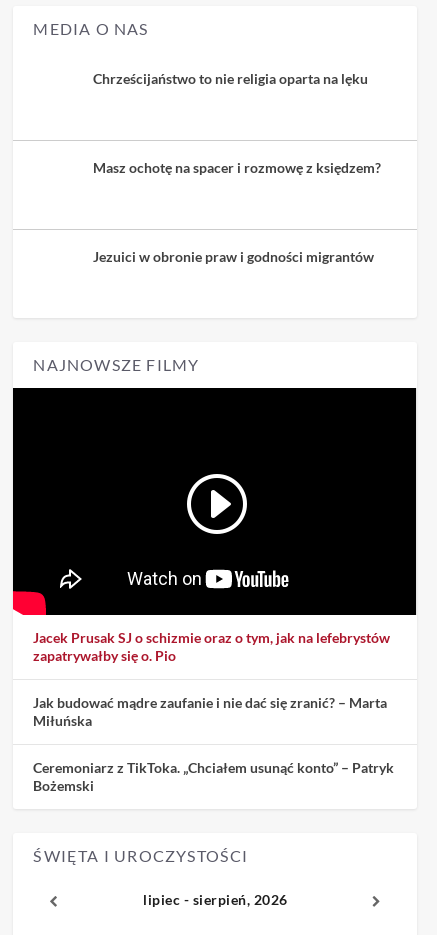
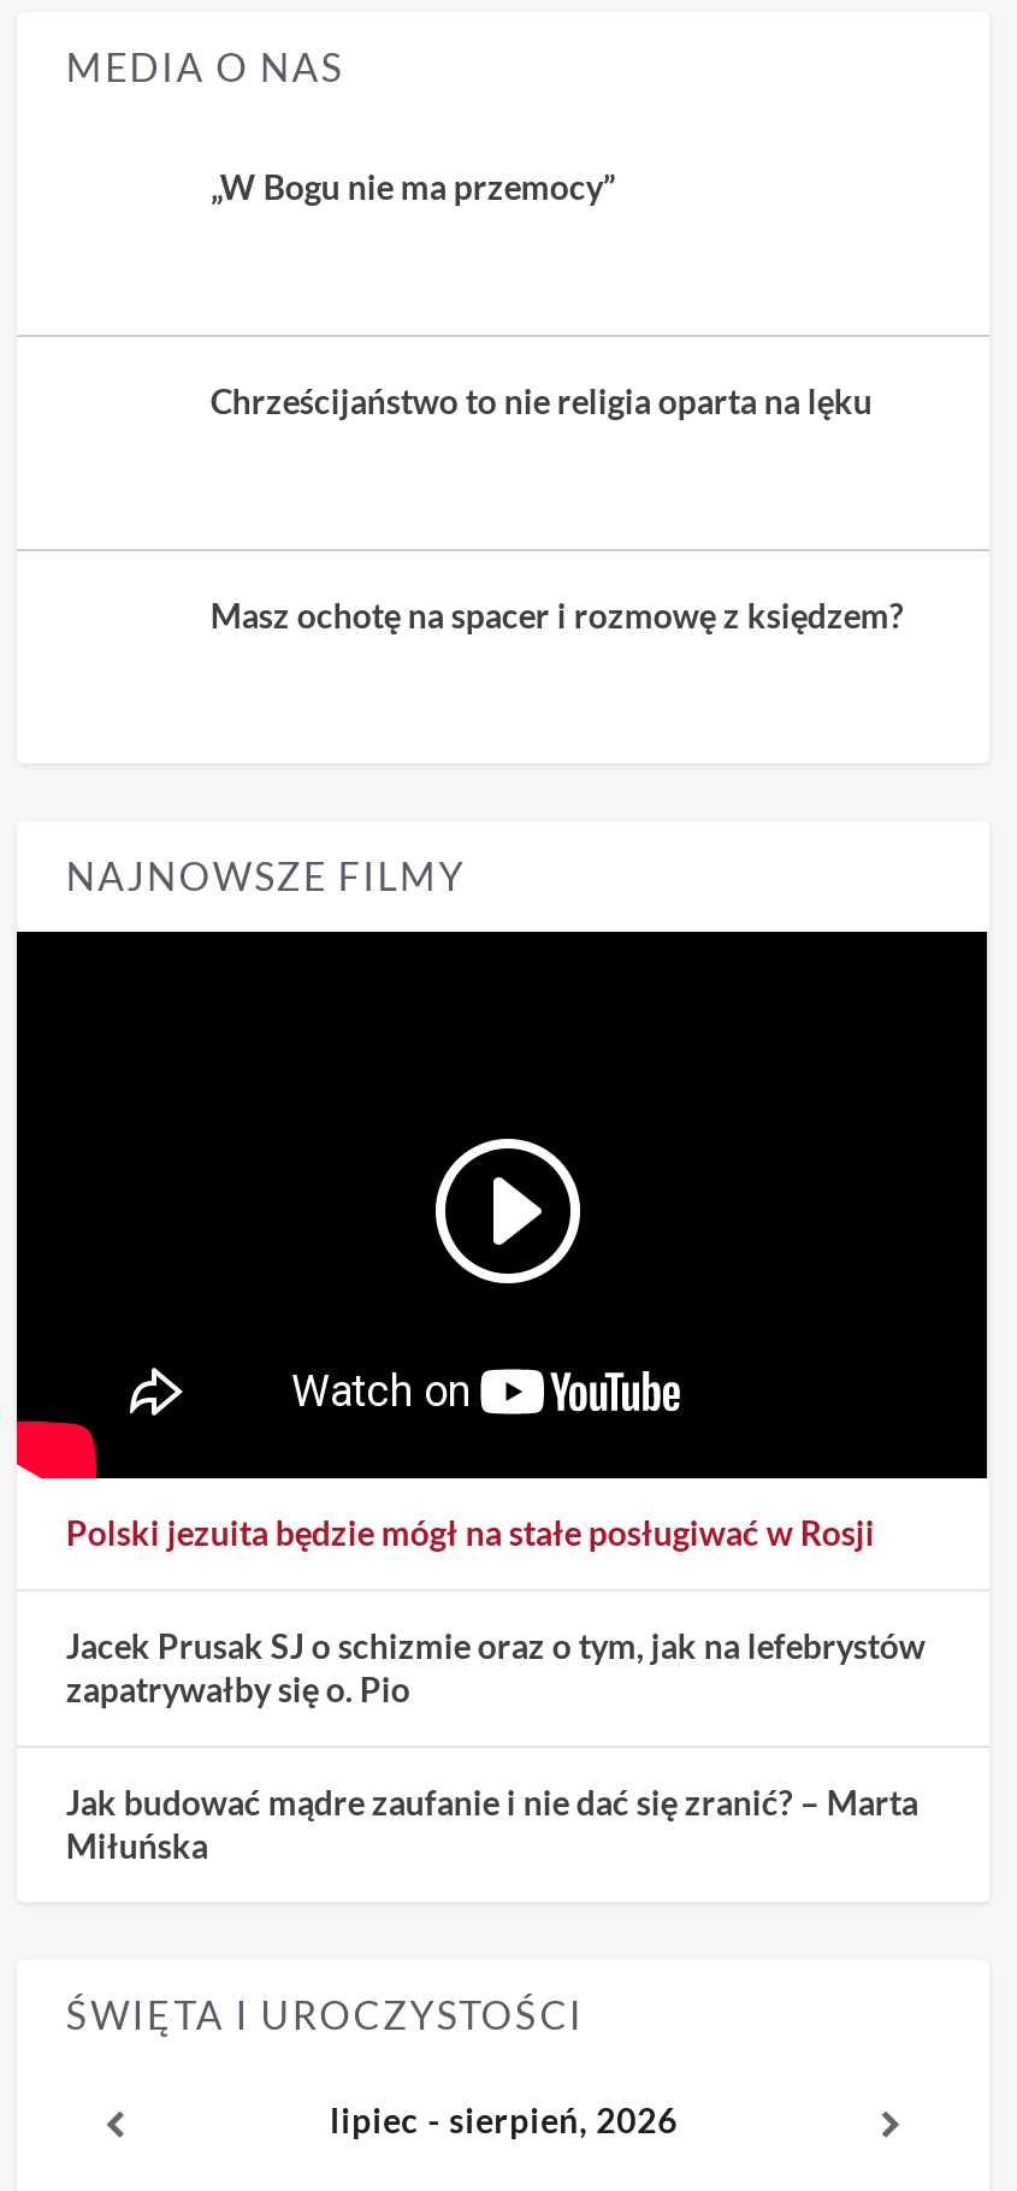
+ „W Bogu nie ma przemocy”

moved down: Chrześcijaństwo to nie religia oparta na lęku | Masz ochotę na spacer i rozmowę z księdzem?

- Jezuici w obronie praw i godności migrantów

+ Polski jezuita będzie mógł na stałe posługiwać w Rosji

moved down: Jacek Prusak SJ o schizmie oraz o tym, jak na lefebrystów | zapatrywałby się o. Pio | Jak budować mądre zaufanie i nie dać się zranić? – Marta | Miłuńska

- Ceremoniarz z TikToka. „Chciałem usunąć konto” – Patryk
- Bożemski
